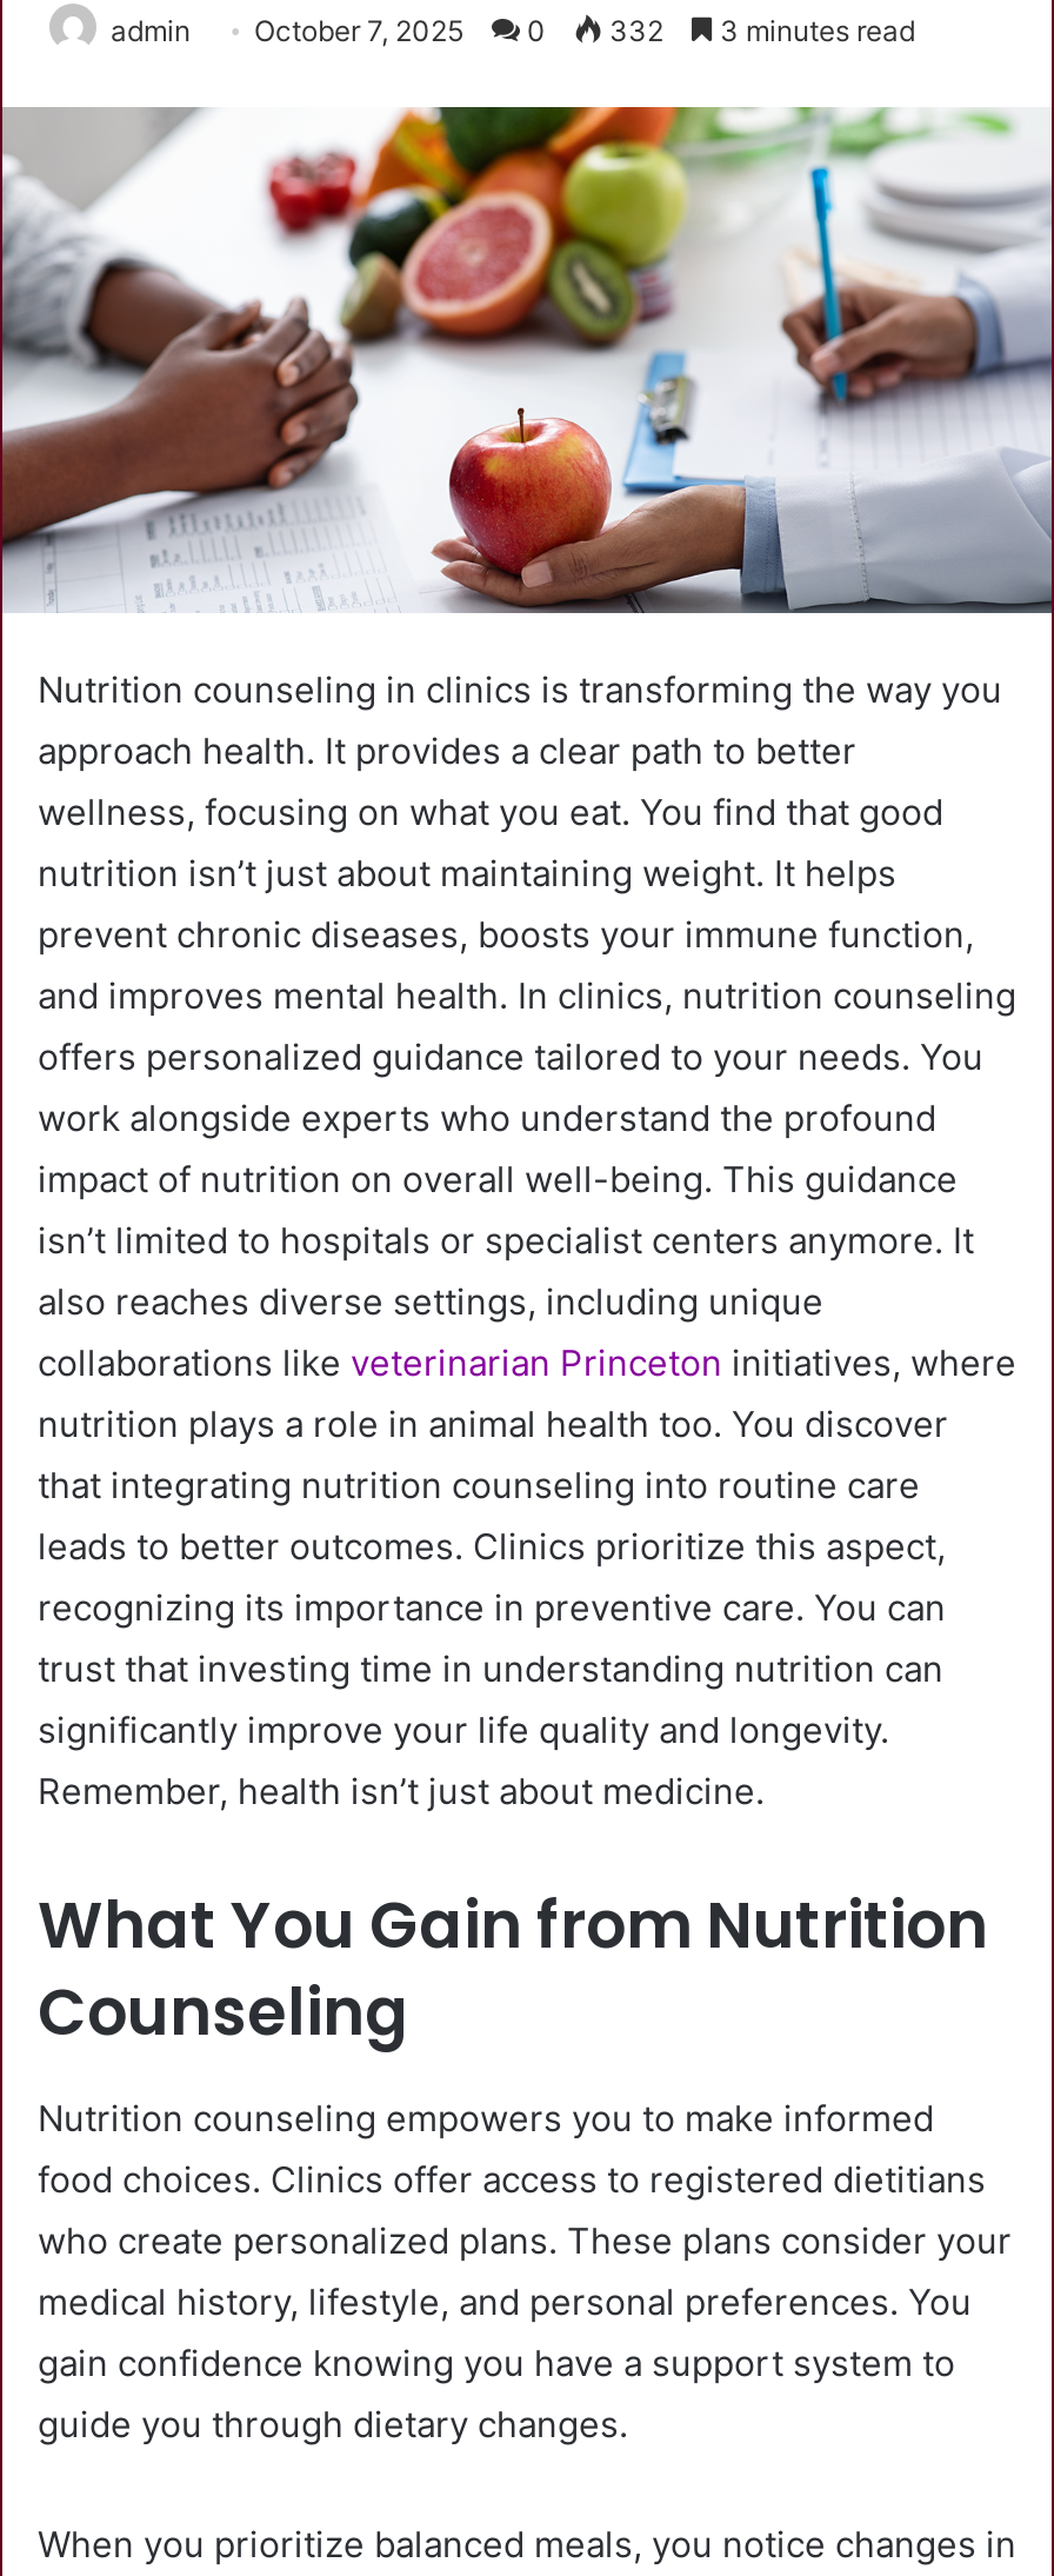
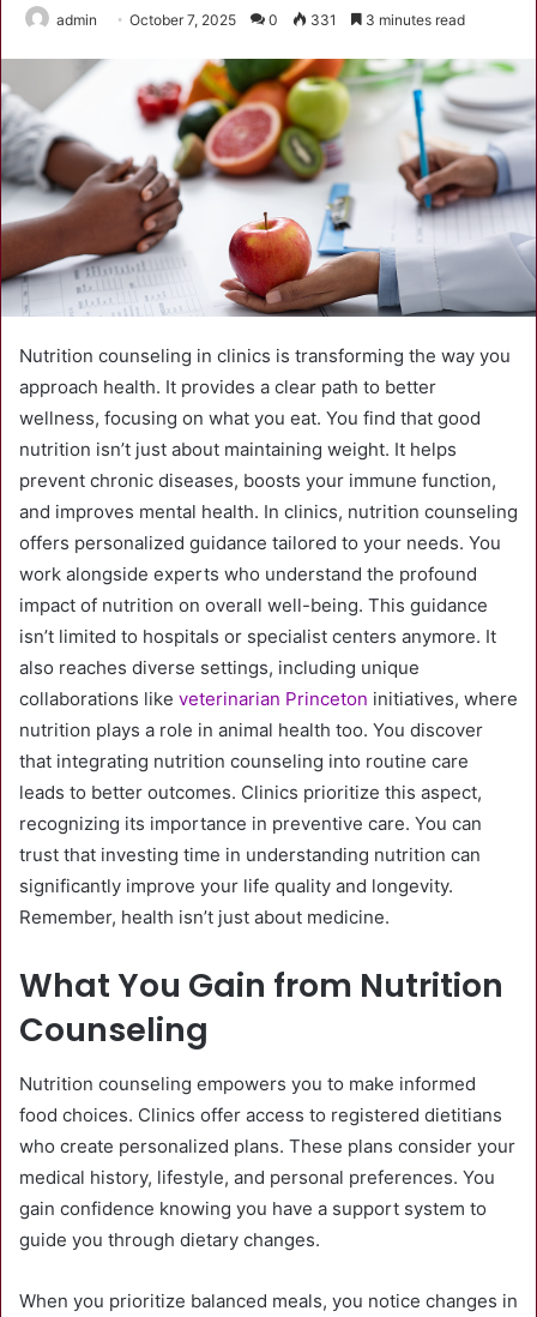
- admin October 7, 2025 0 332 3 minutes read
+ admin October 7, 2025 0 331 3 minutes read
